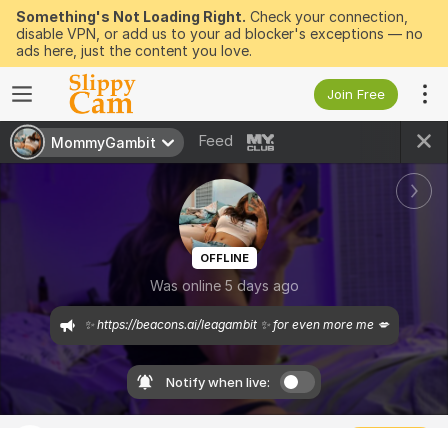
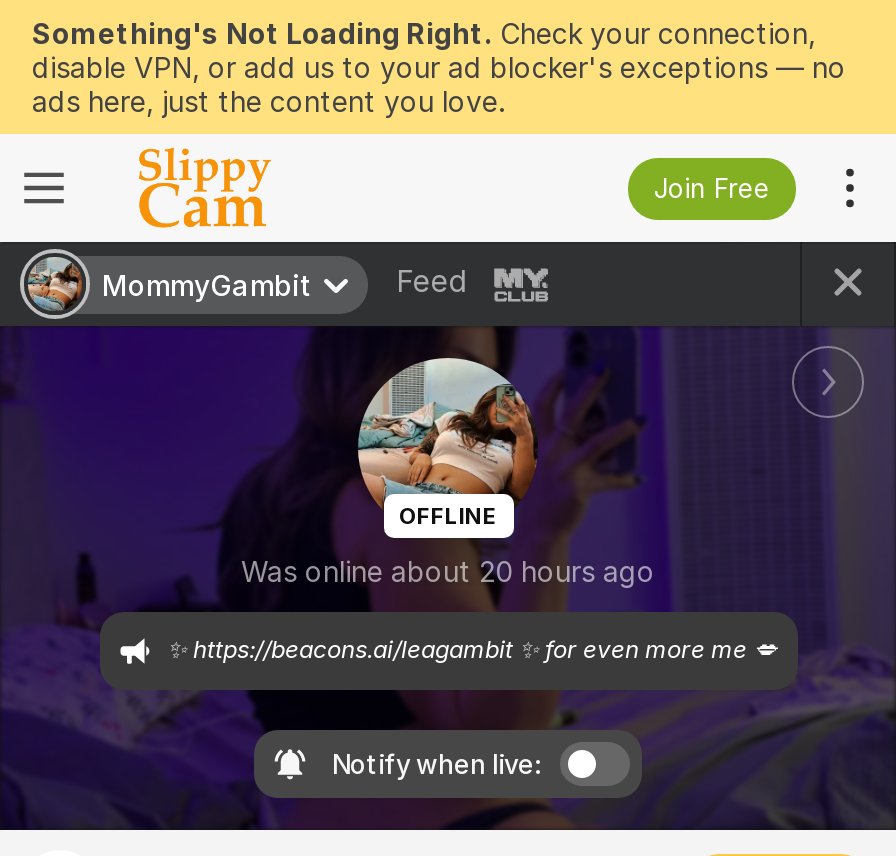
- Was online 5 days ago
+ Was online about 20 hours ago
